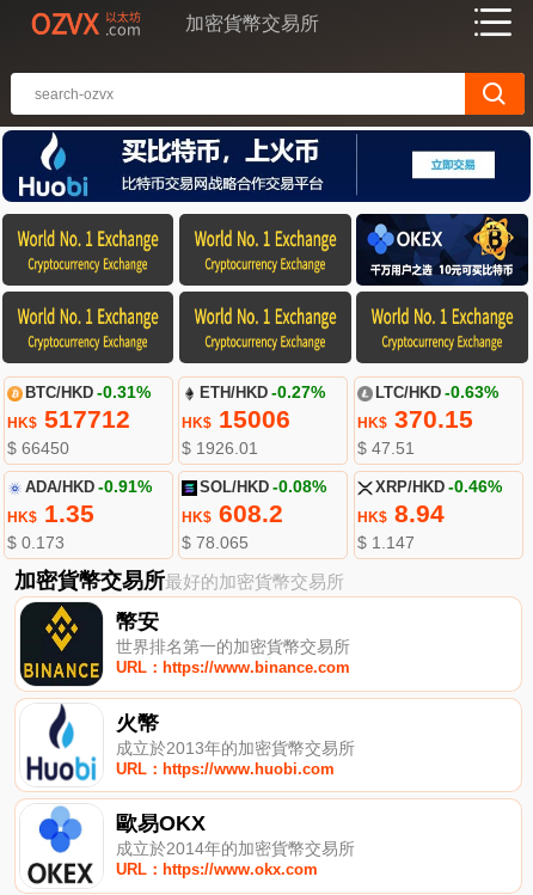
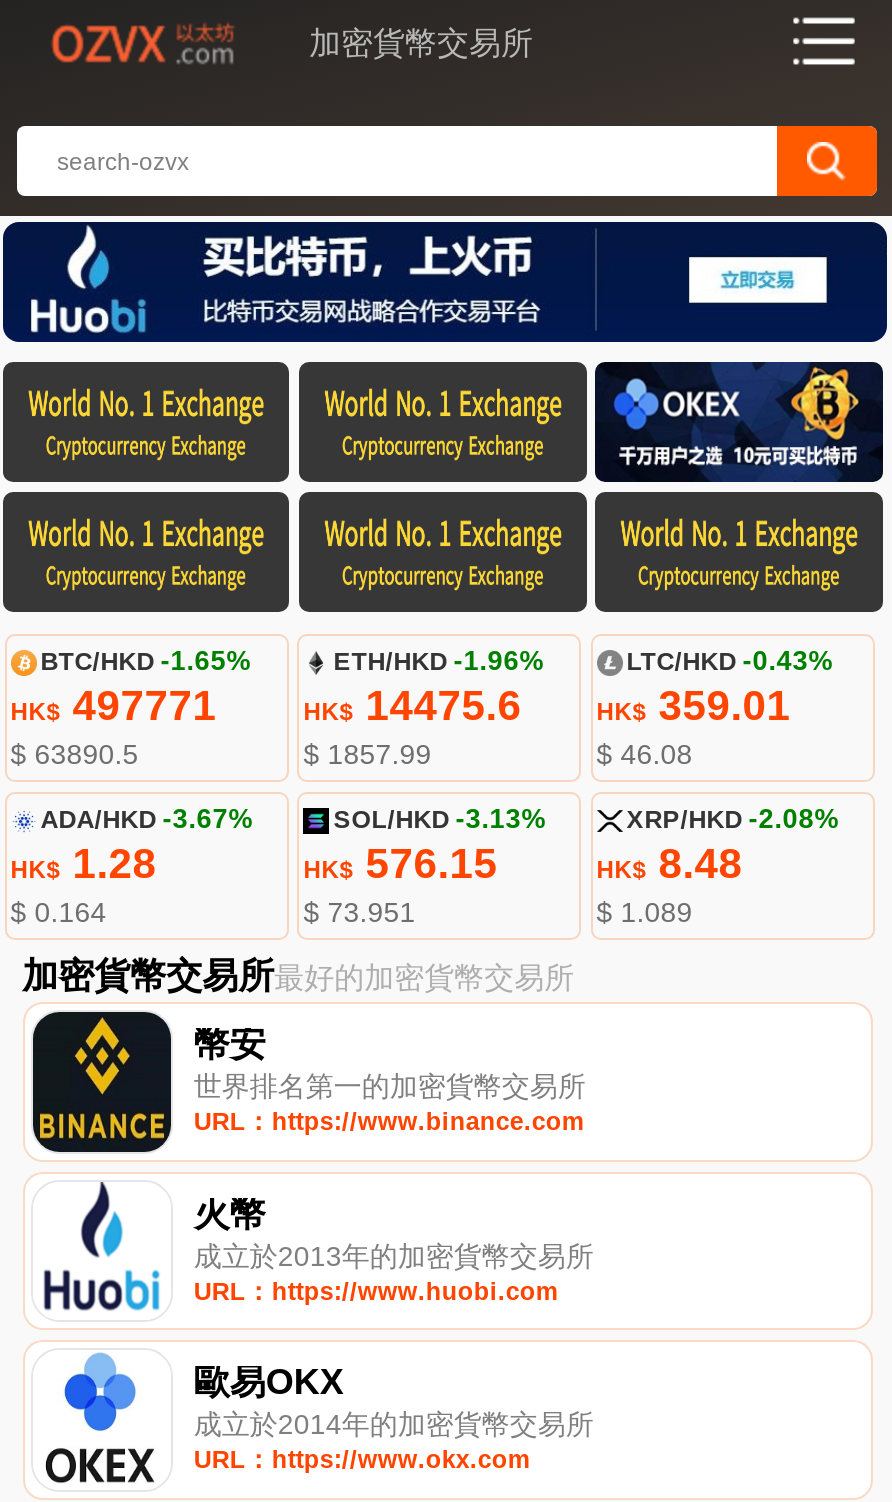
- BTC/HKD -0.31%
- HK$517712
- $ 66450
+ BTC/HKD -1.65%
+ HK$497771
+ $ 63890.5

- ETH/HKD -0.27%
- HK$15006
- $ 1926.01
+ ETH/HKD -1.96%
+ HK$14475.6
+ $ 1857.99

- LTC/HKD -0.63%
- HK$370.15
- $ 47.51
+ LTC/HKD -0.43%
+ HK$359.01
+ $ 46.08

- ADA/HKD -0.91%
- HK$1.35
- $ 0.173
+ ADA/HKD -3.67%
+ HK$1.28
+ $ 0.164

- SOL/HKD -0.08%
- HK$608.2
- $ 78.065
+ SOL/HKD -3.13%
+ HK$576.15
+ $ 73.951

- XRP/HKD -0.46%
- HK$8.94
- $ 1.147
+ XRP/HKD -2.08%
+ HK$8.48
+ $ 1.089
